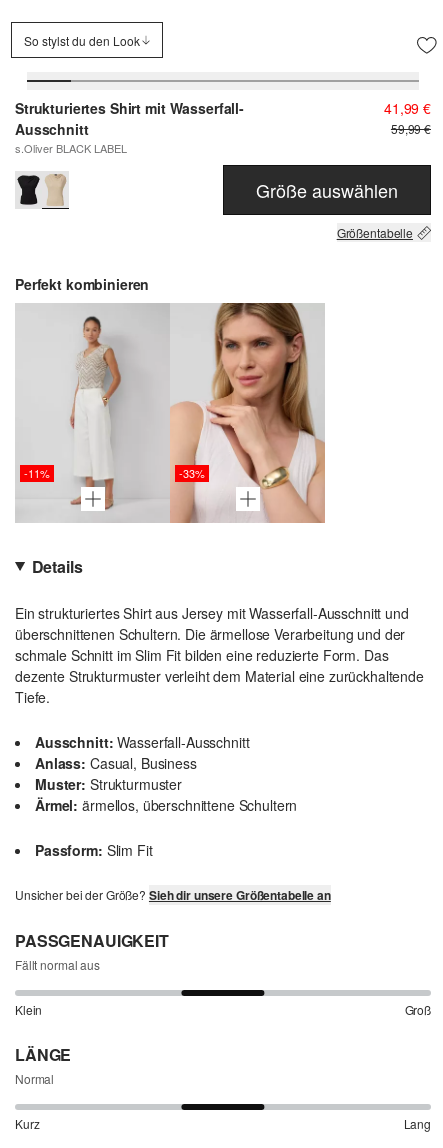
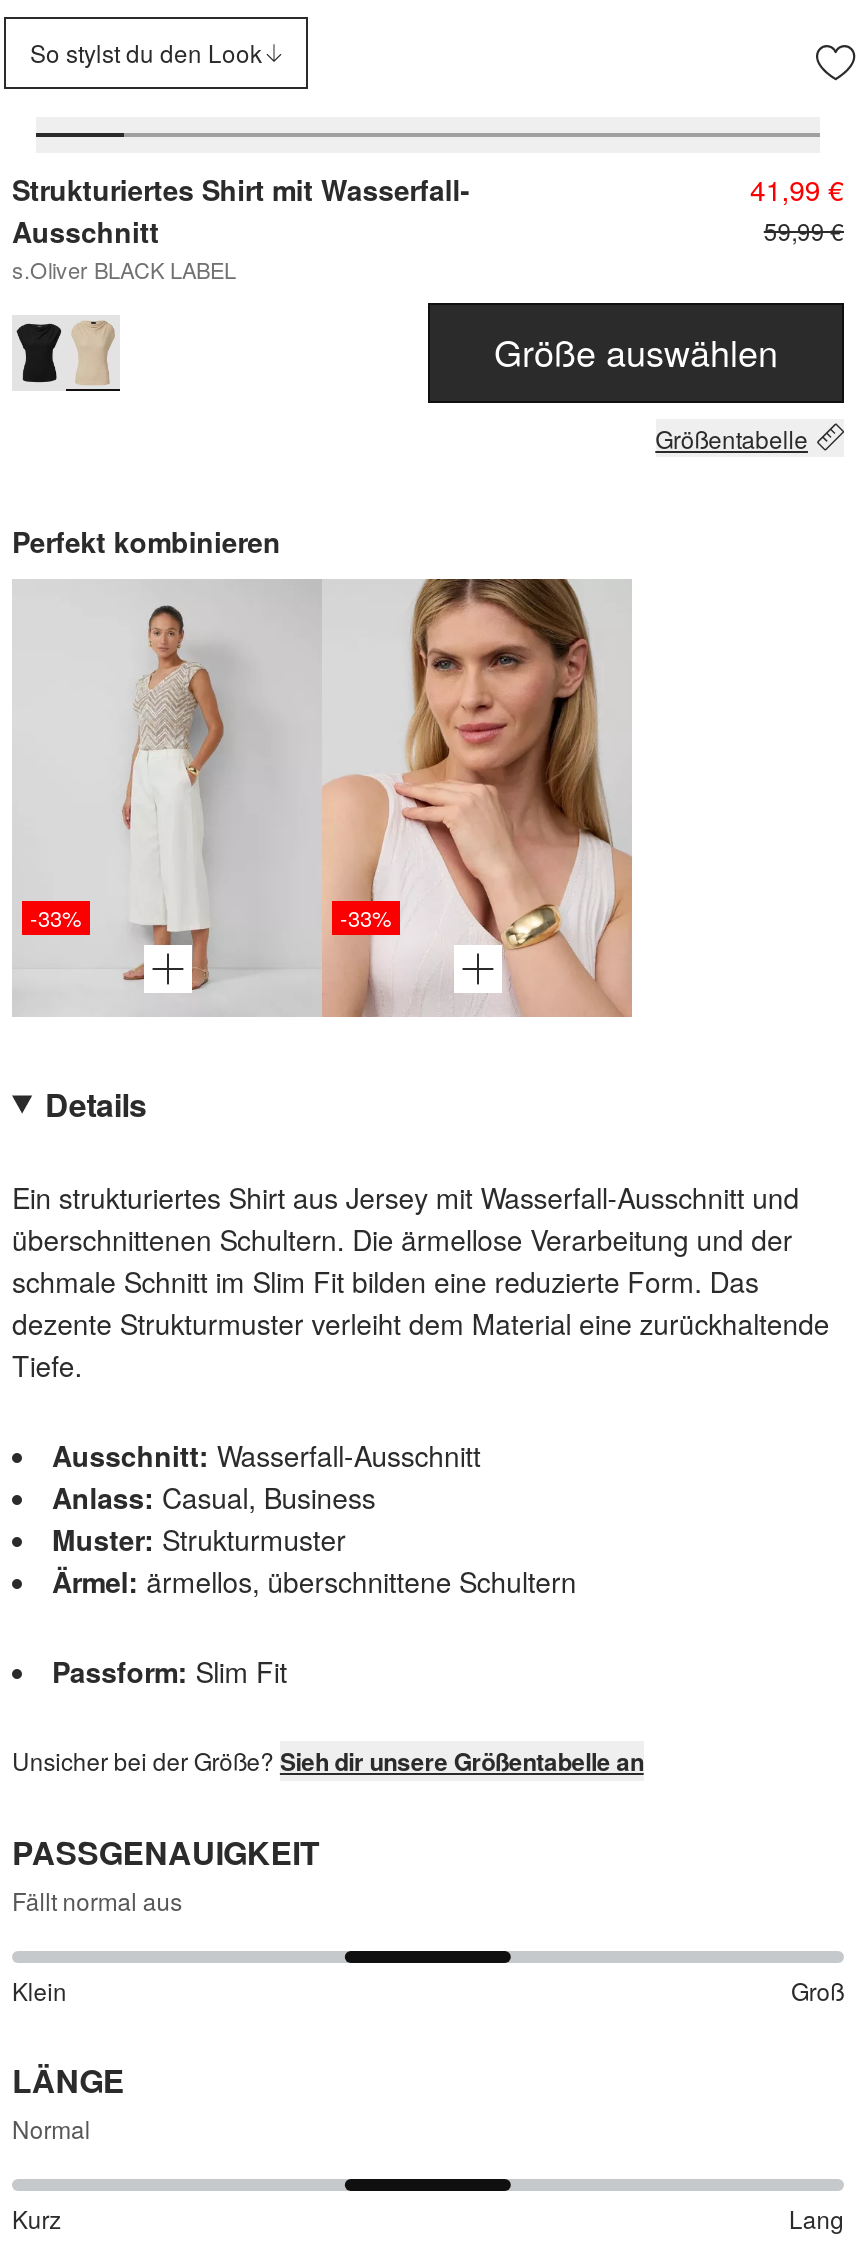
- -11%
+ -33%
